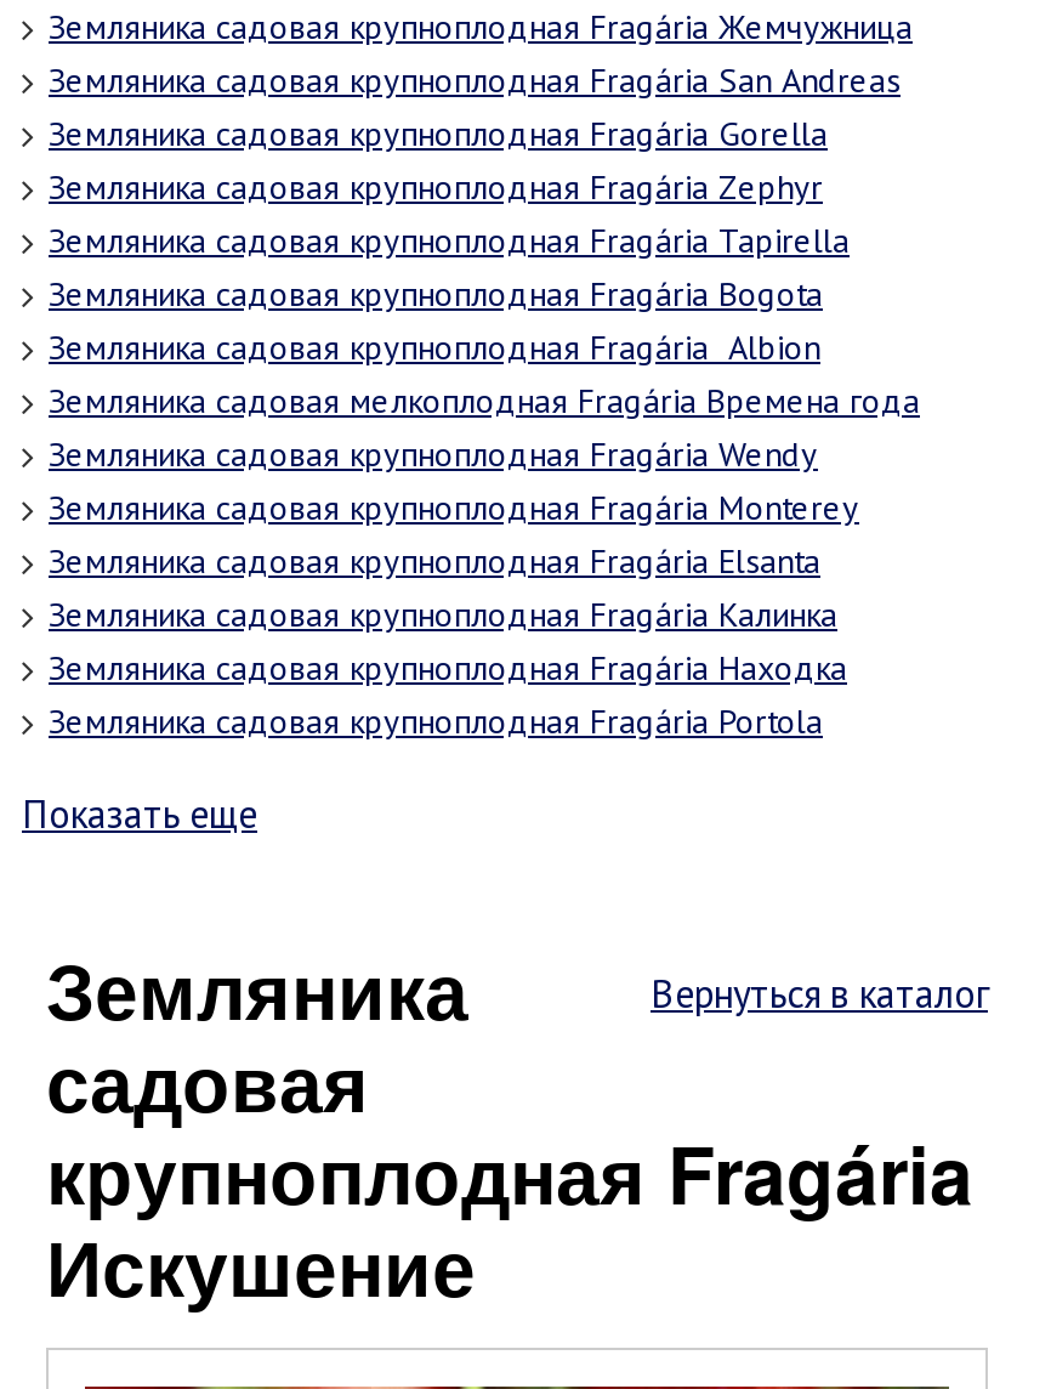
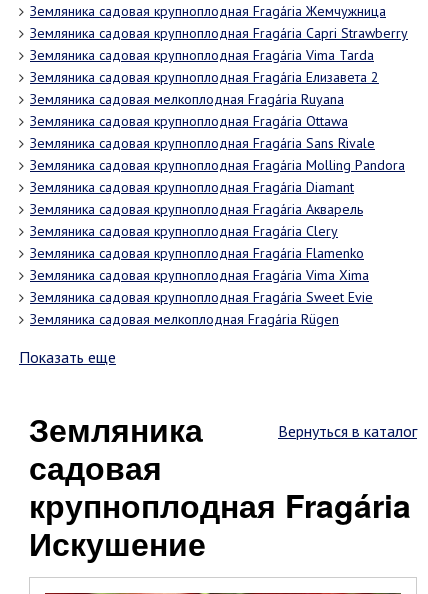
- Земляника садовая крупноплодная Fragária San Andreas
- Земляника садовая крупноплодная Fragária Gorella
- Земляника садовая крупноплодная Fragária Zephyr
- Земляника садовая крупноплодная Fragária Tapirella
- Земляника садовая крупноплодная Fragária Вogota
- Земляника садовая крупноплодная Fragária Albion
- Земляника садовая мелкоплодная Fragária Времена года
- Земляника садовая крупноплодная Fragária Wendy
- Земляника садовая крупноплодная Fragária Monterey
- Земляника садовая крупноплодная Fragária Elsanta
- Земляника садовая крупноплодная Fragária Калинка
- Земляника садовая крупноплодная Fragária Находка
- Земляника садовая крупноплодная Fragária Portola
+ Земляника садовая крупноплодная Fragária Capri Strawberry
+ Земляника садовая крупноплодная Fragária Vima Tarda
+ Земляника садовая крупноплодная Fragária Елизавета 2
+ Земляника садовая мелкоплодная Fragária Ruyana
+ Земляника садовая крупноплодная Fragária Ottawa
+ Земляника садовая крупноплодная Fragária Sans Rivale
+ Земляника садовая крупноплодная Fragária Molling Pandora
+ Земляника садовая крупноплодная Fragária Diamant
+ Земляника садовая крупноплодная Fragária Акварель
+ Земляника садовая крупноплодная Fragária Clery
+ Земляника садовая крупноплодная Fragária Flamenko
+ Земляника садовая крупноплодная Fragária Vima Xima
+ Земляника садовая крупноплодная Fragária Sweet Evie
+ Земляника садовая мелкоплодная Fragária Rügen
